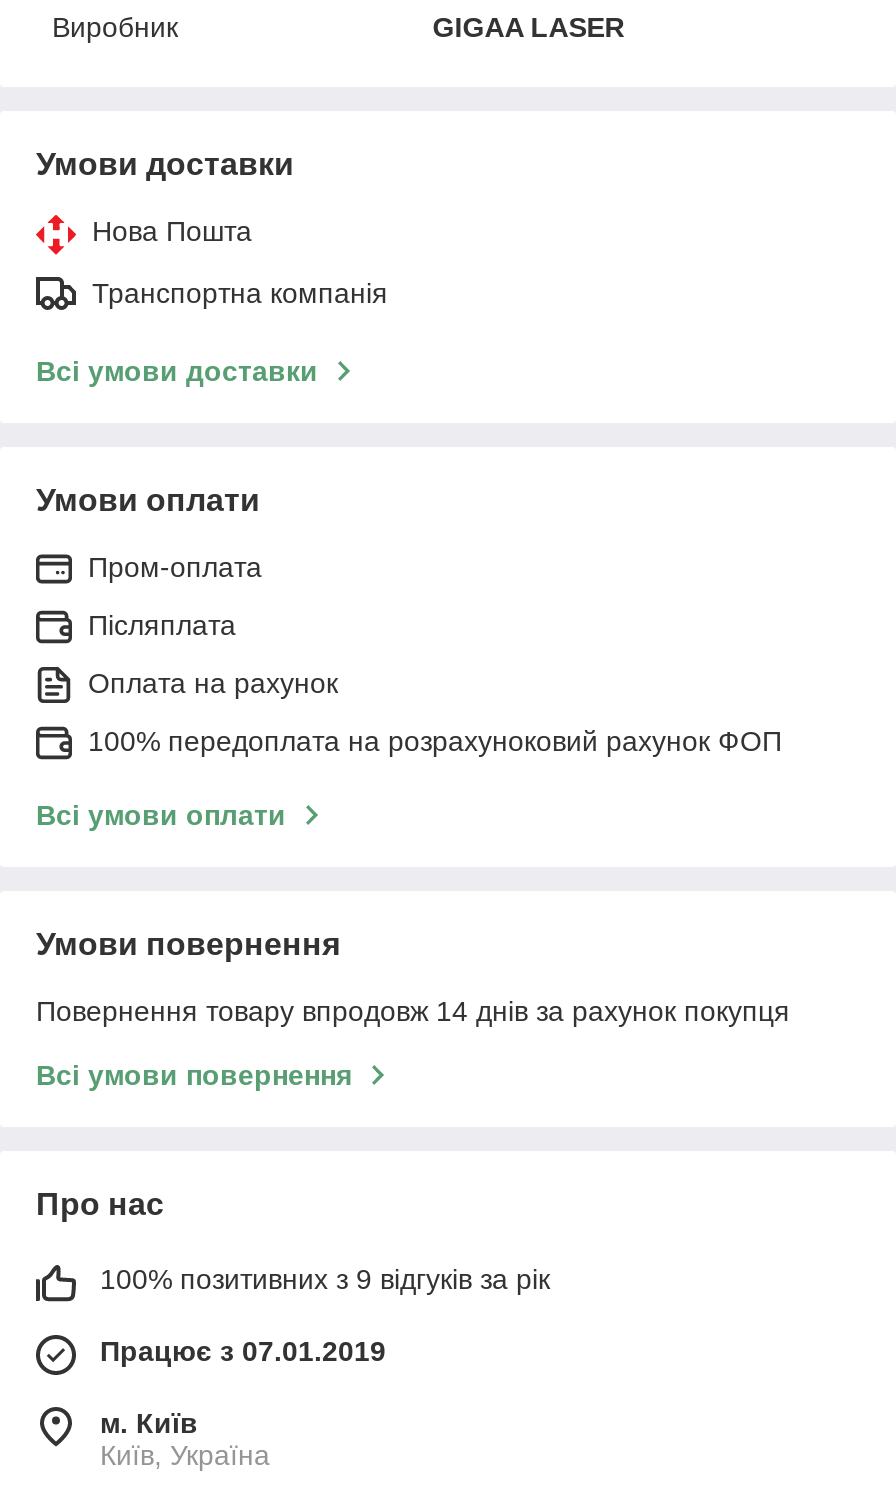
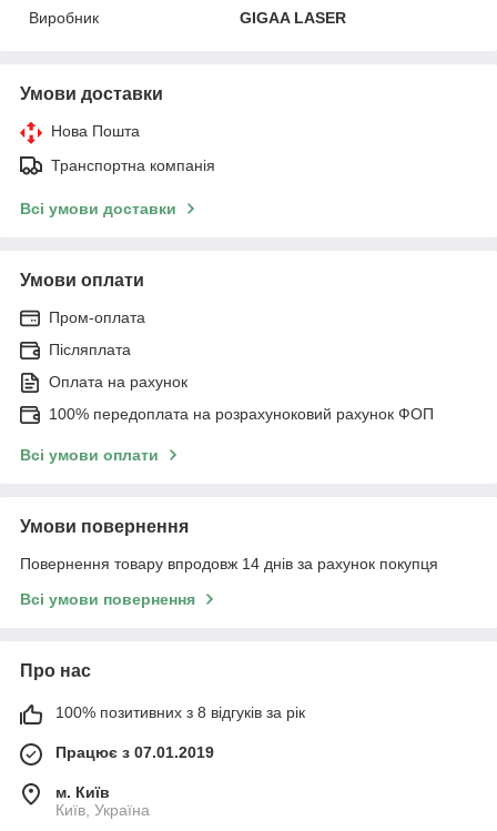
- 100% позитивних з 9 відгуків за рік
+ 100% позитивних з 8 відгуків за рік
